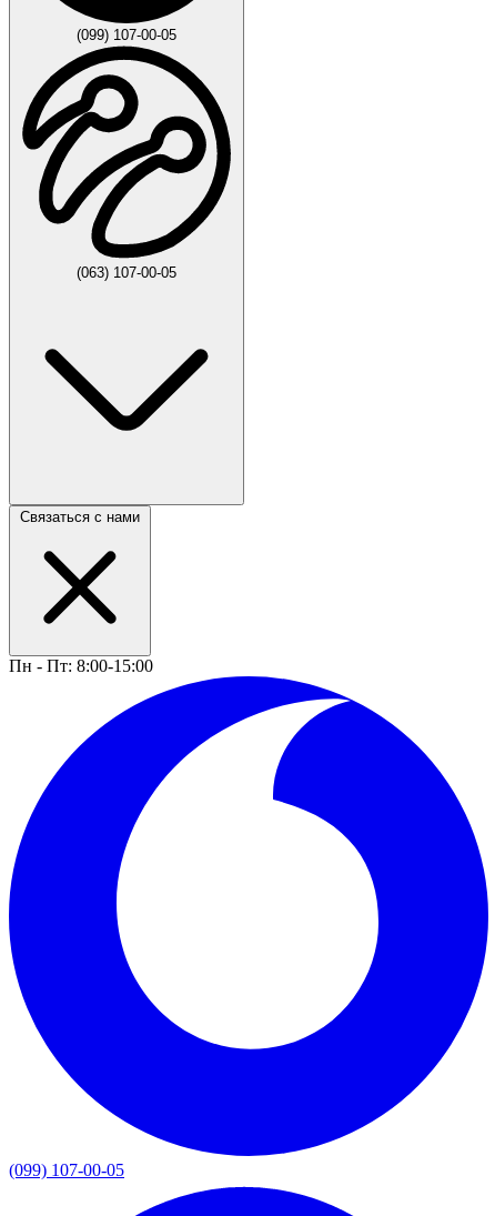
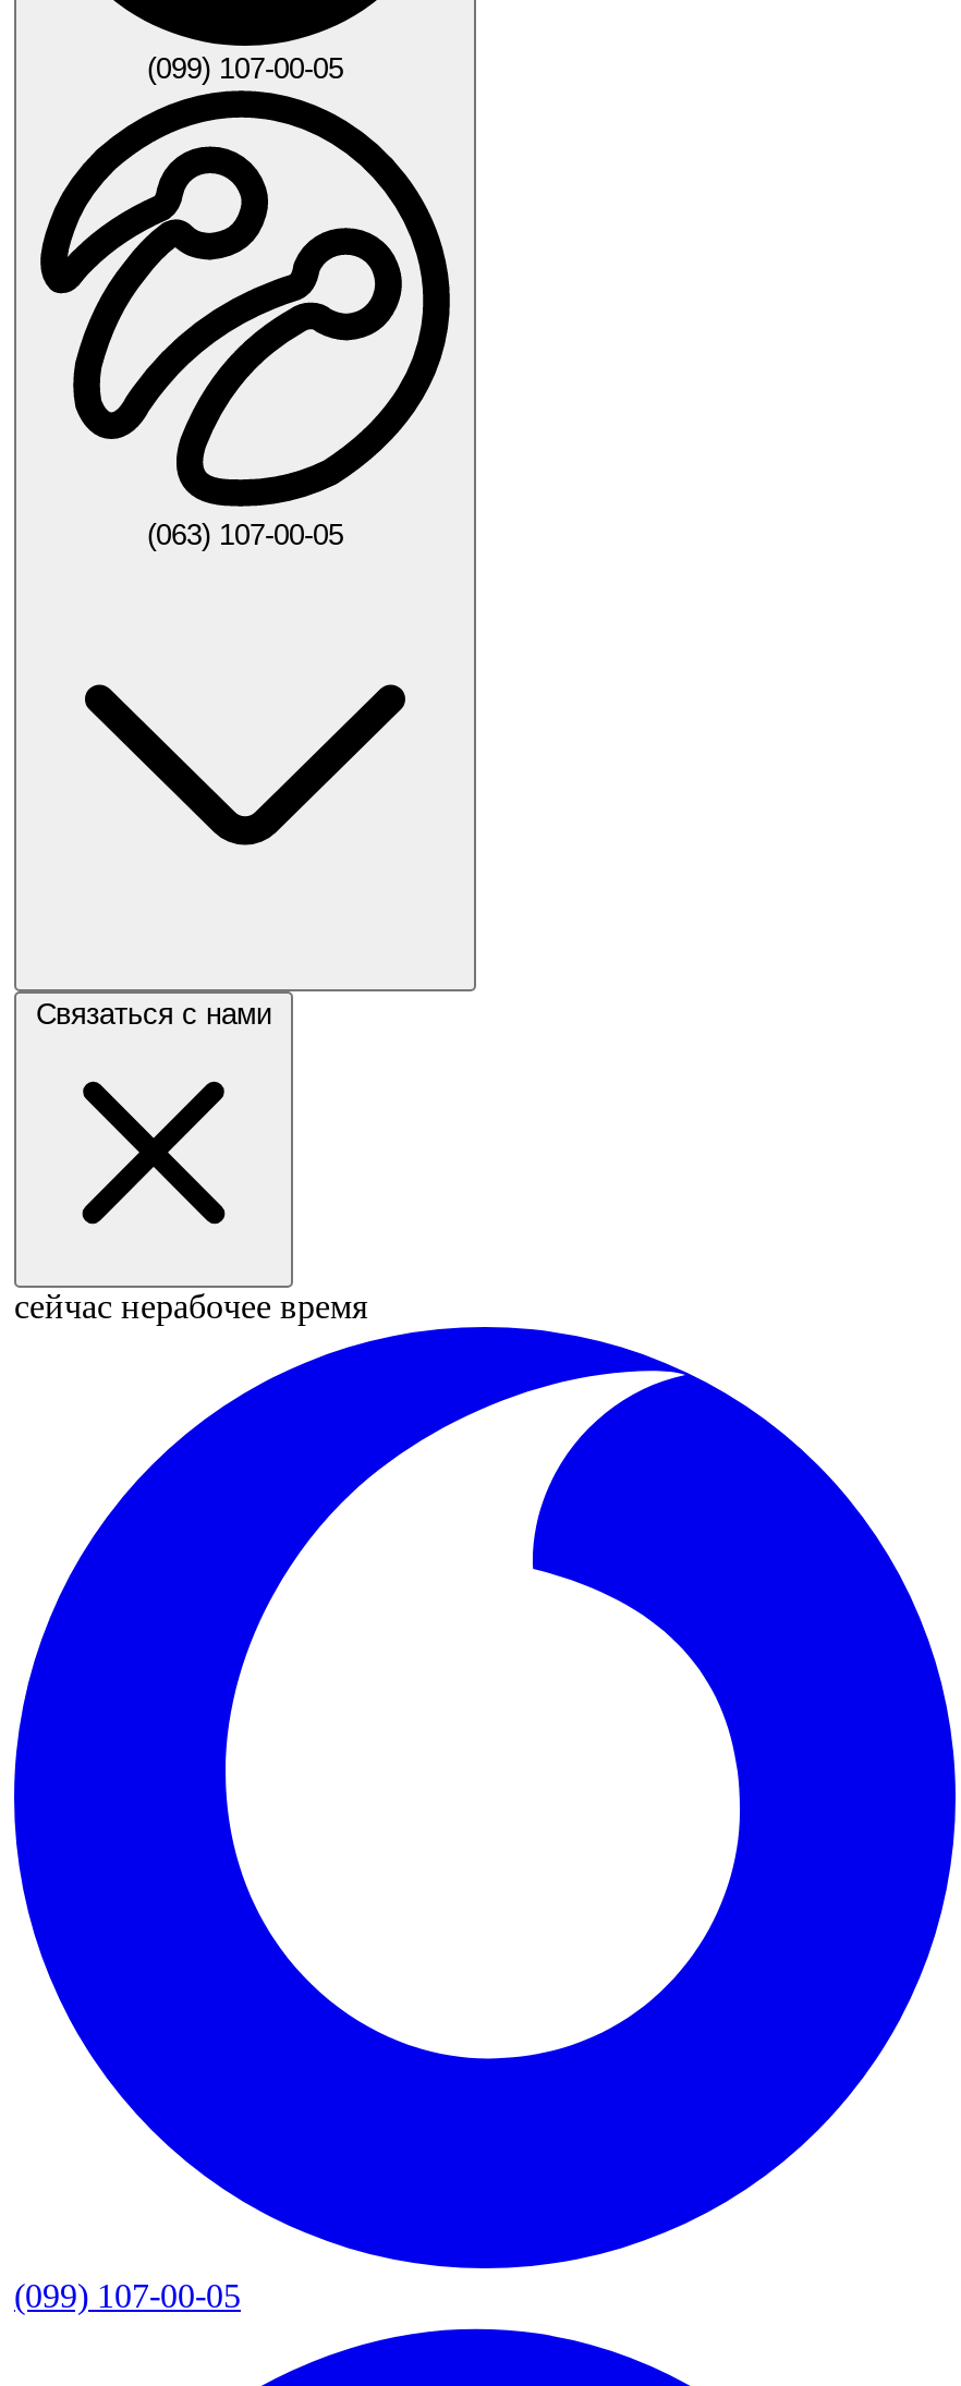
- Пн - Пт: 8:00-15:00
+ сейчас нерабочее время
